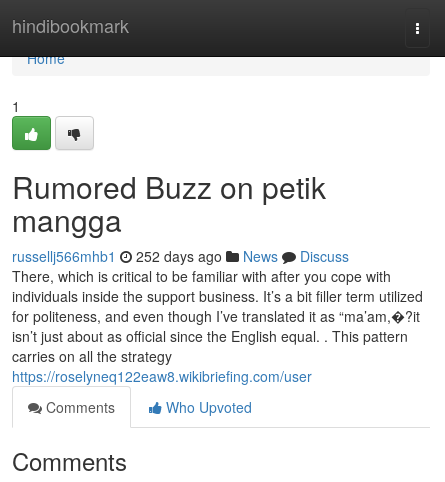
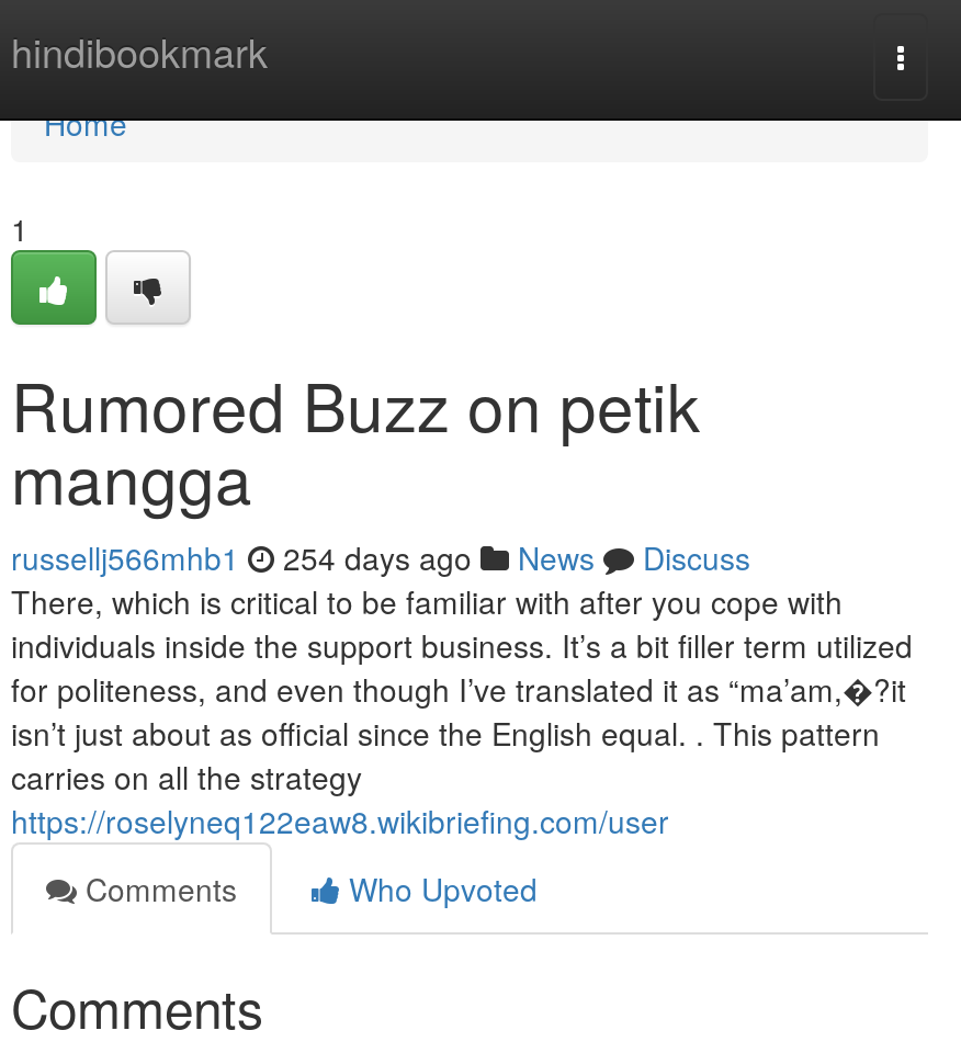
- russellj566mhb1 252 days ago News Discuss
+ russellj566mhb1 254 days ago News Discuss
